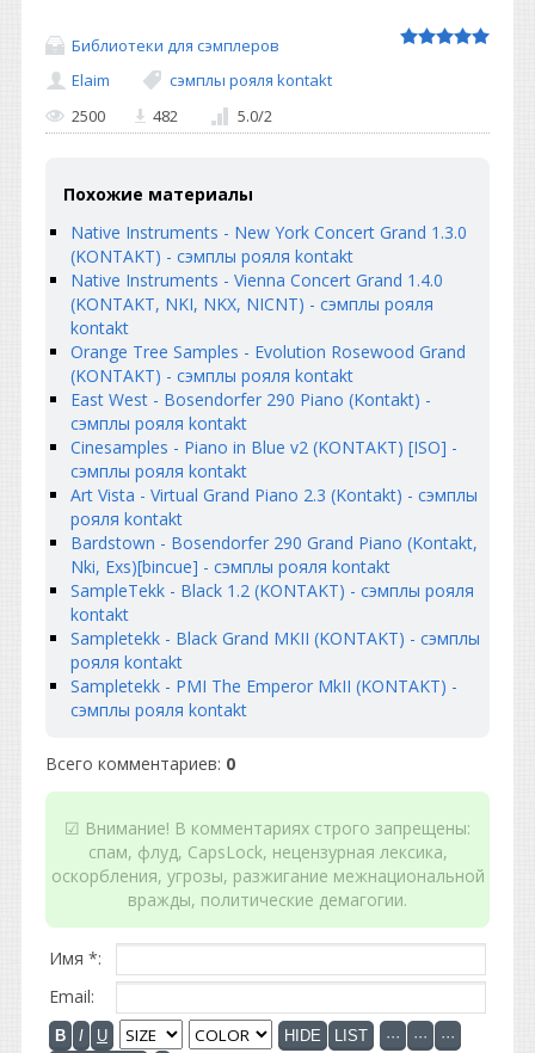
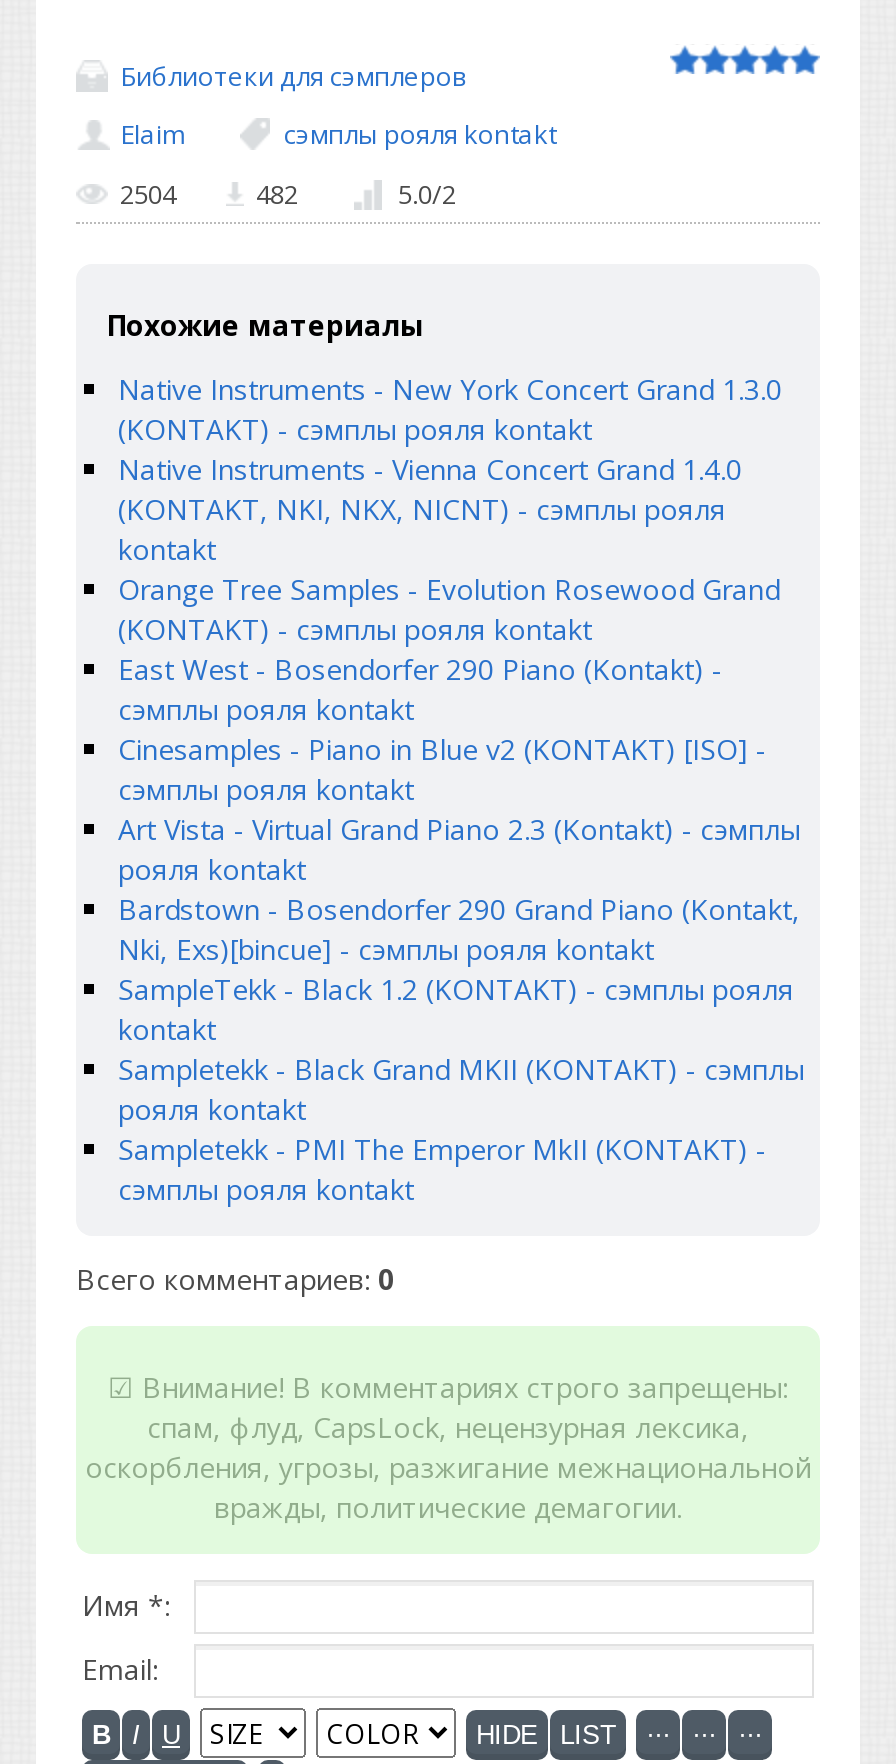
- 2500
+ 2504
